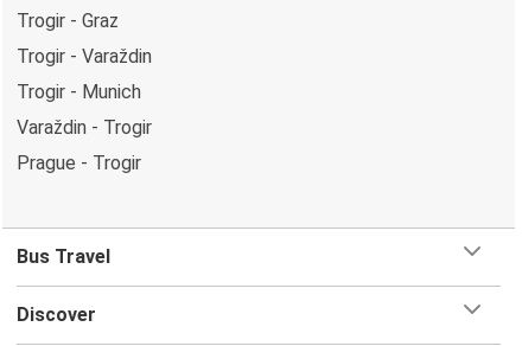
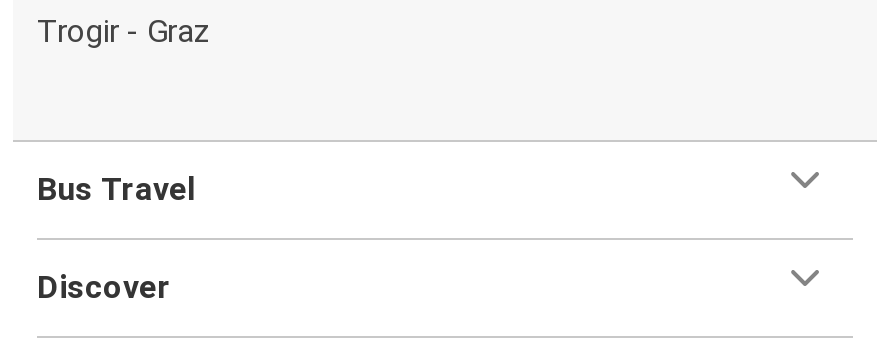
- Trogir - Varaždin
- Trogir - Munich
- Varaždin - Trogir
- Prague - Trogir
